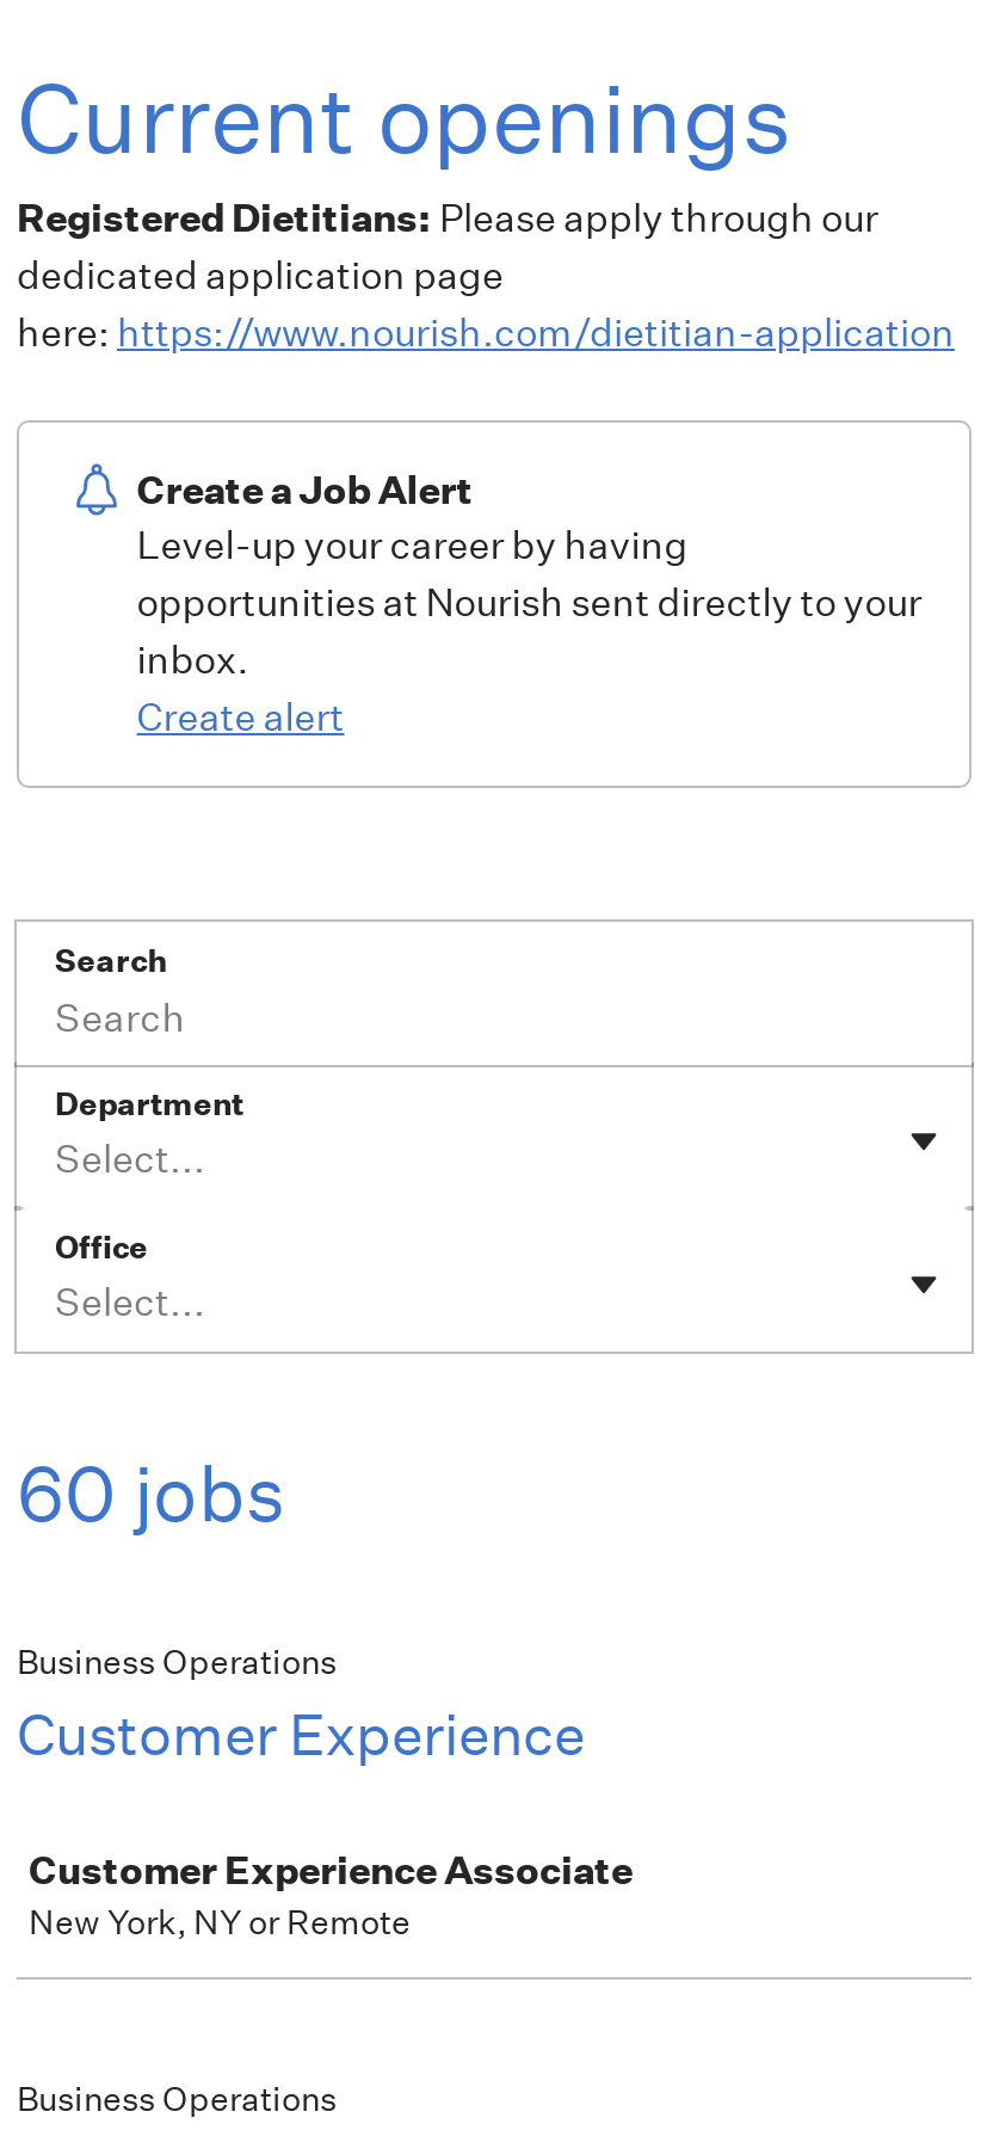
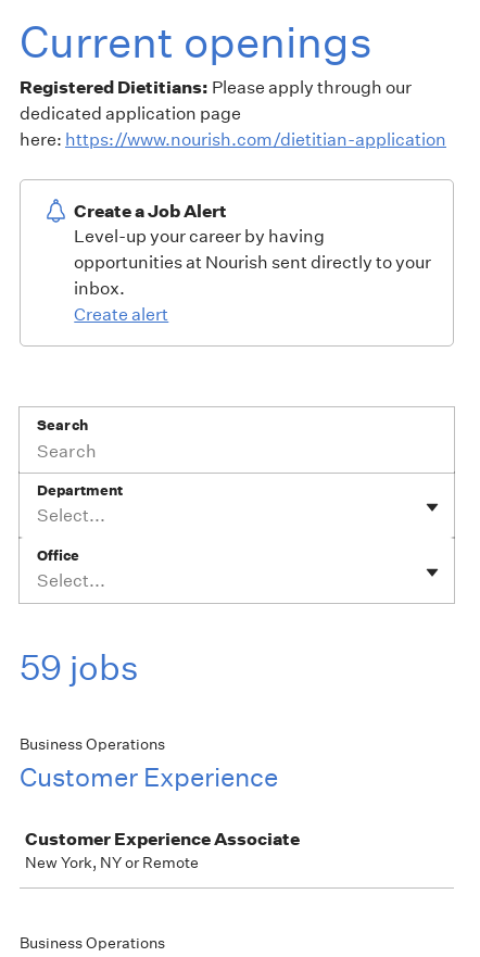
- 60 jobs
+ 59 jobs
